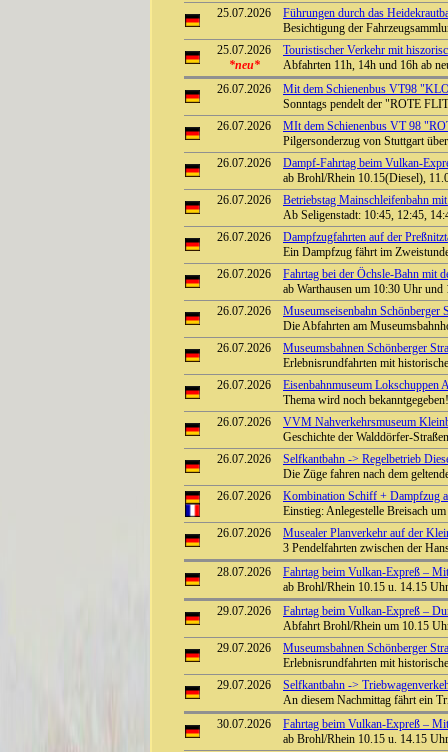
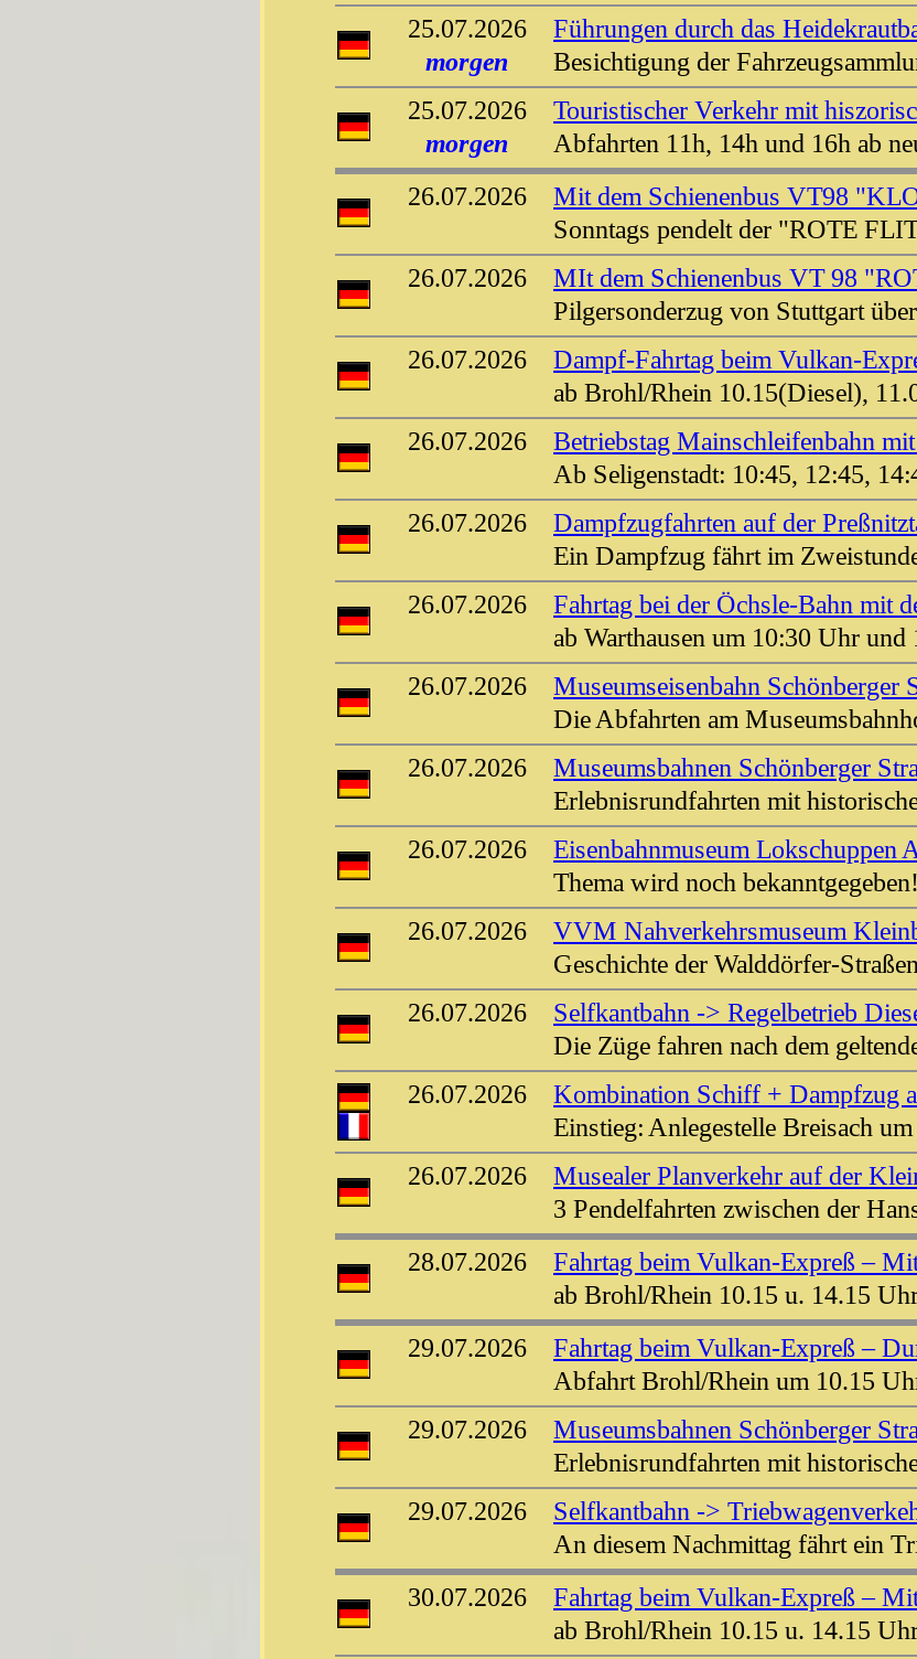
+ morgen

- *neu*
+ morgen
